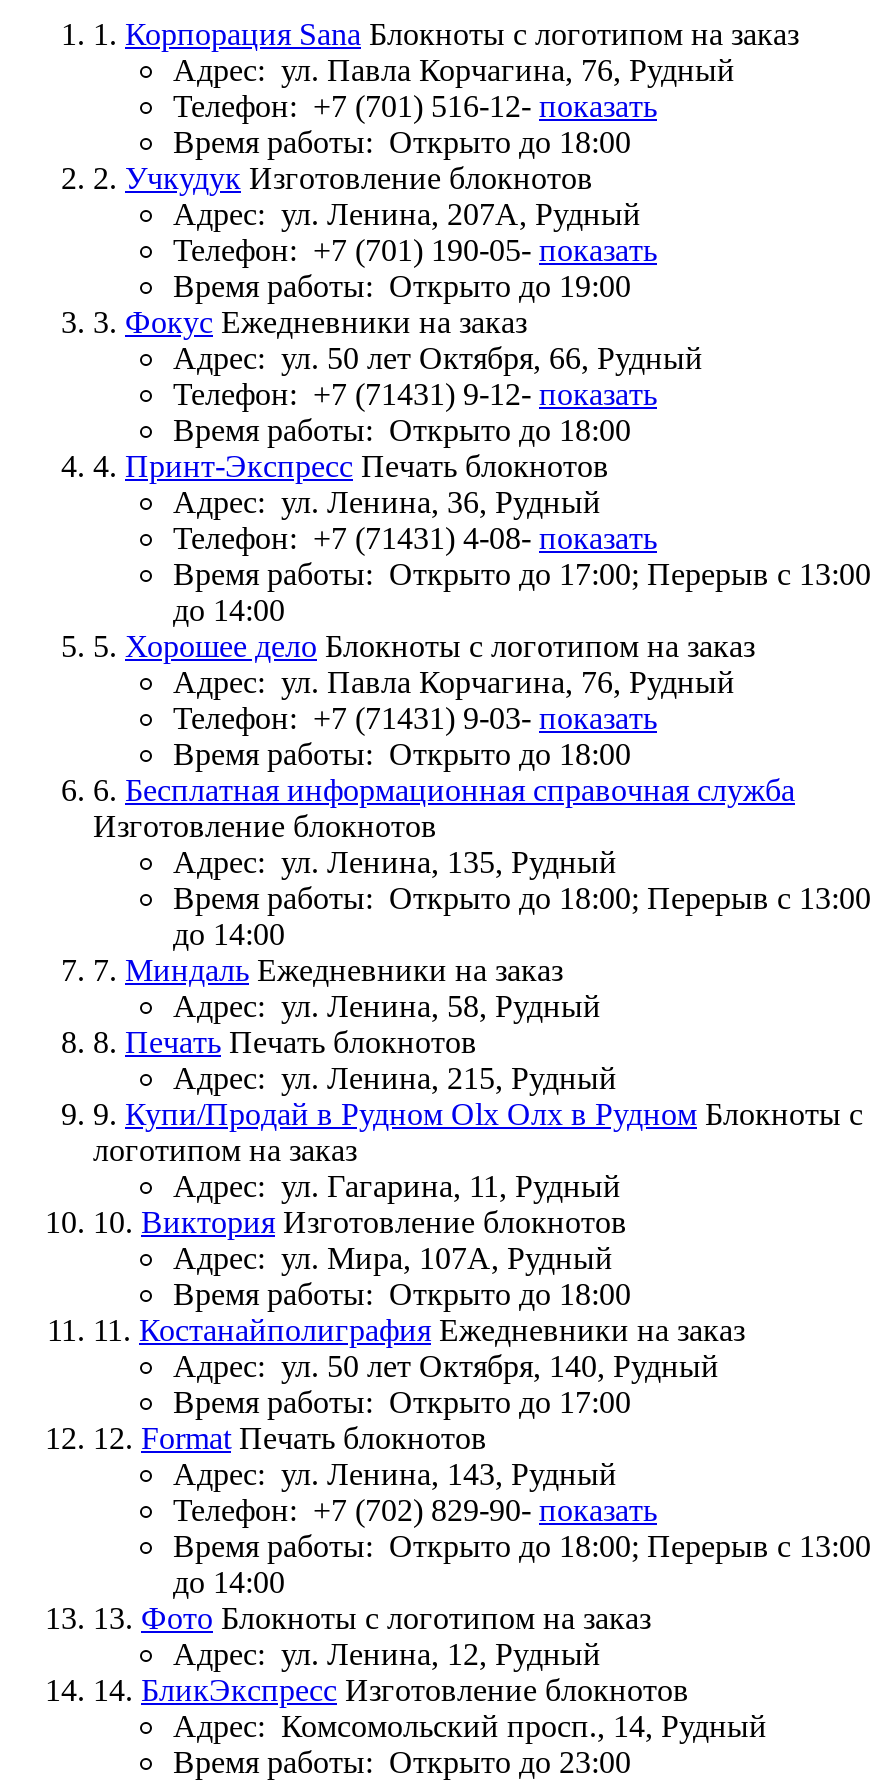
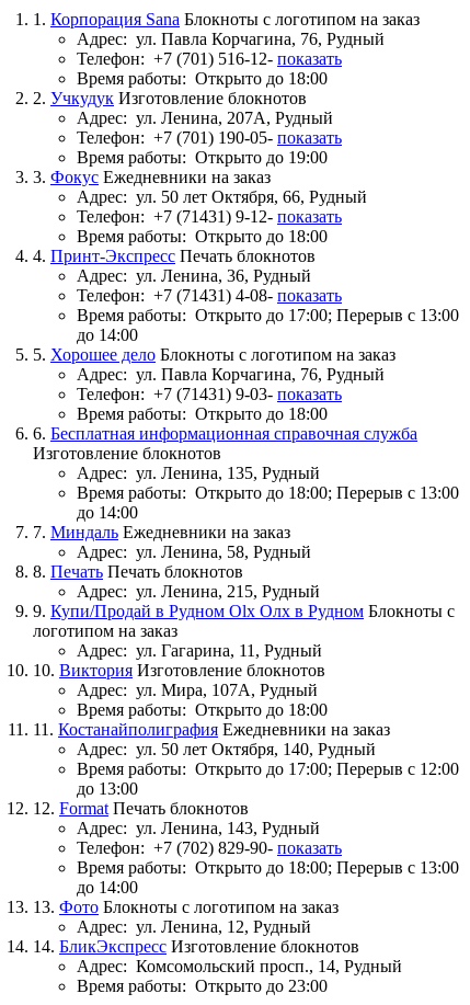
- Время работы: Открыто до 17:00
+ Время работы: Открыто до 17:00; Перерыв с 12:00
+ до 13:00
